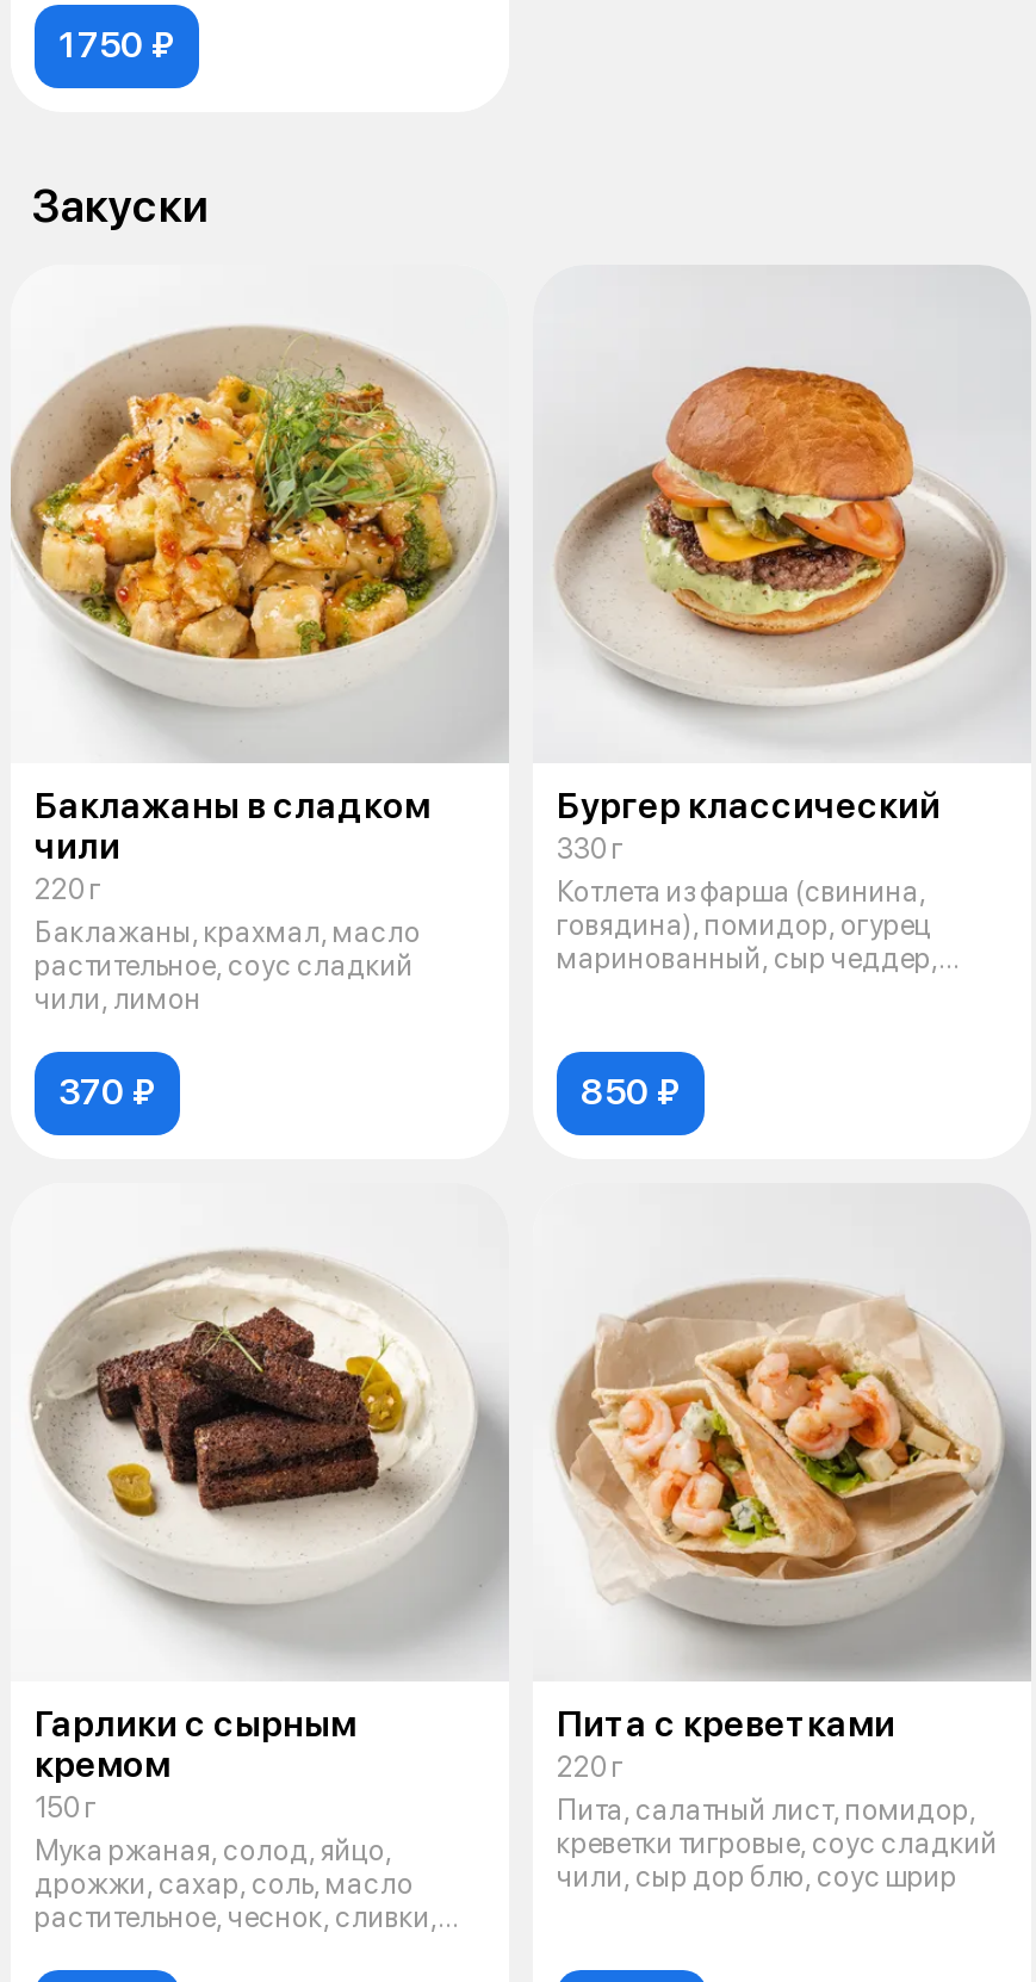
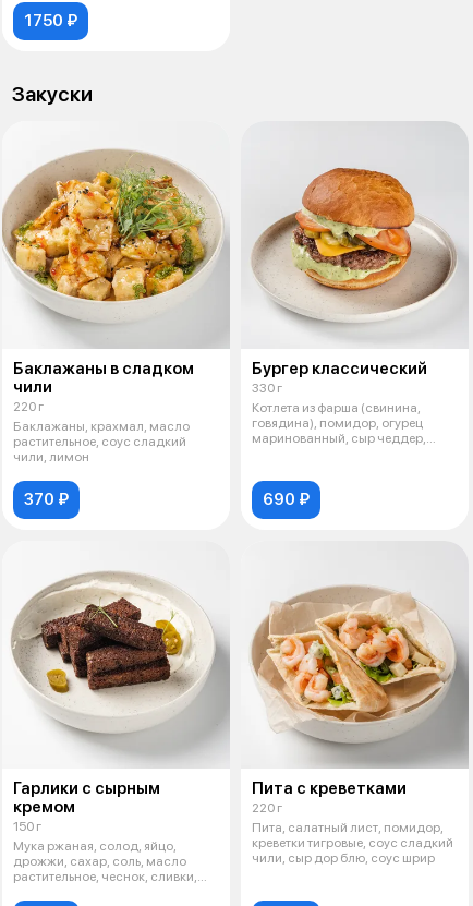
- 850 ₽
+ 690 ₽
